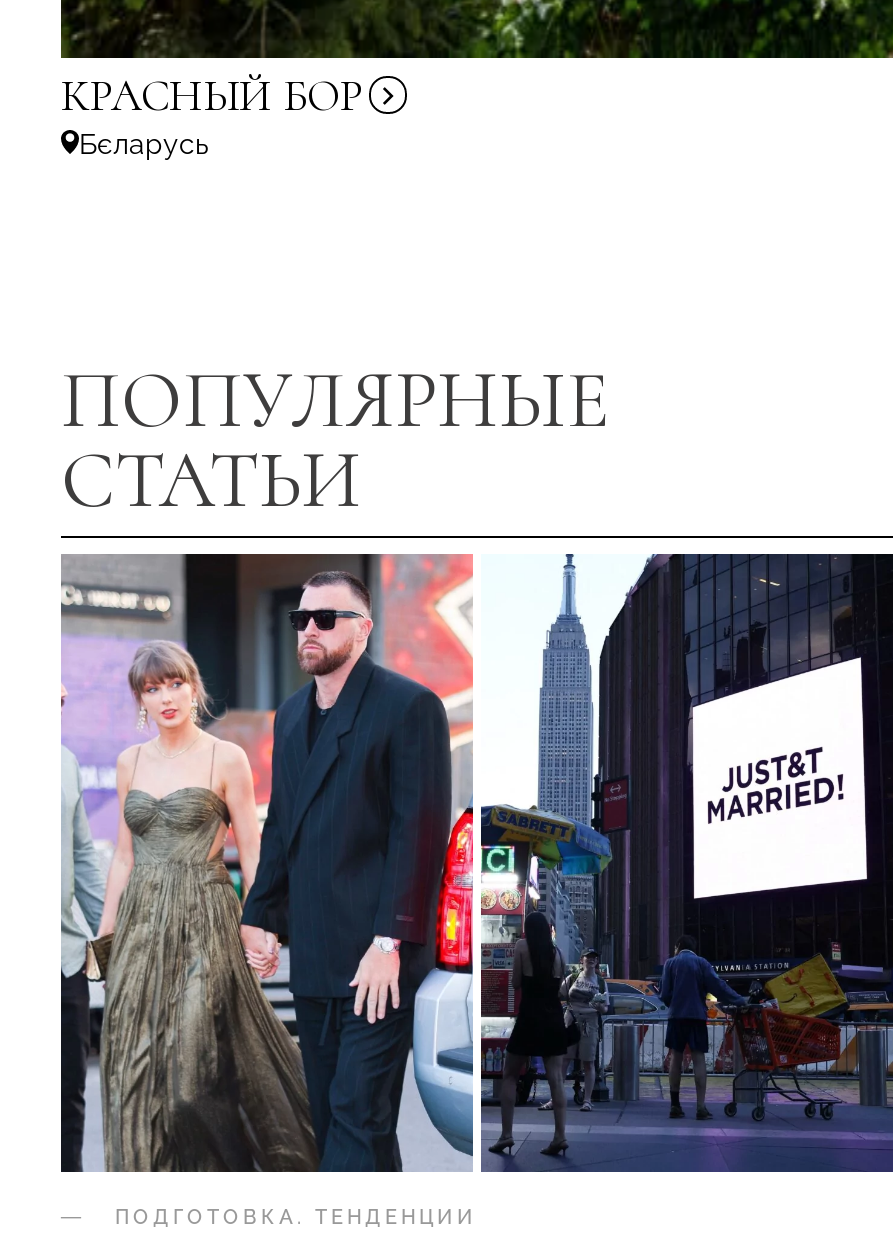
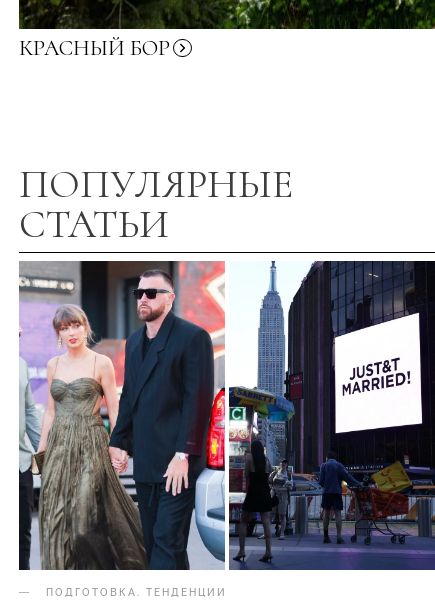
- Бєларусь
